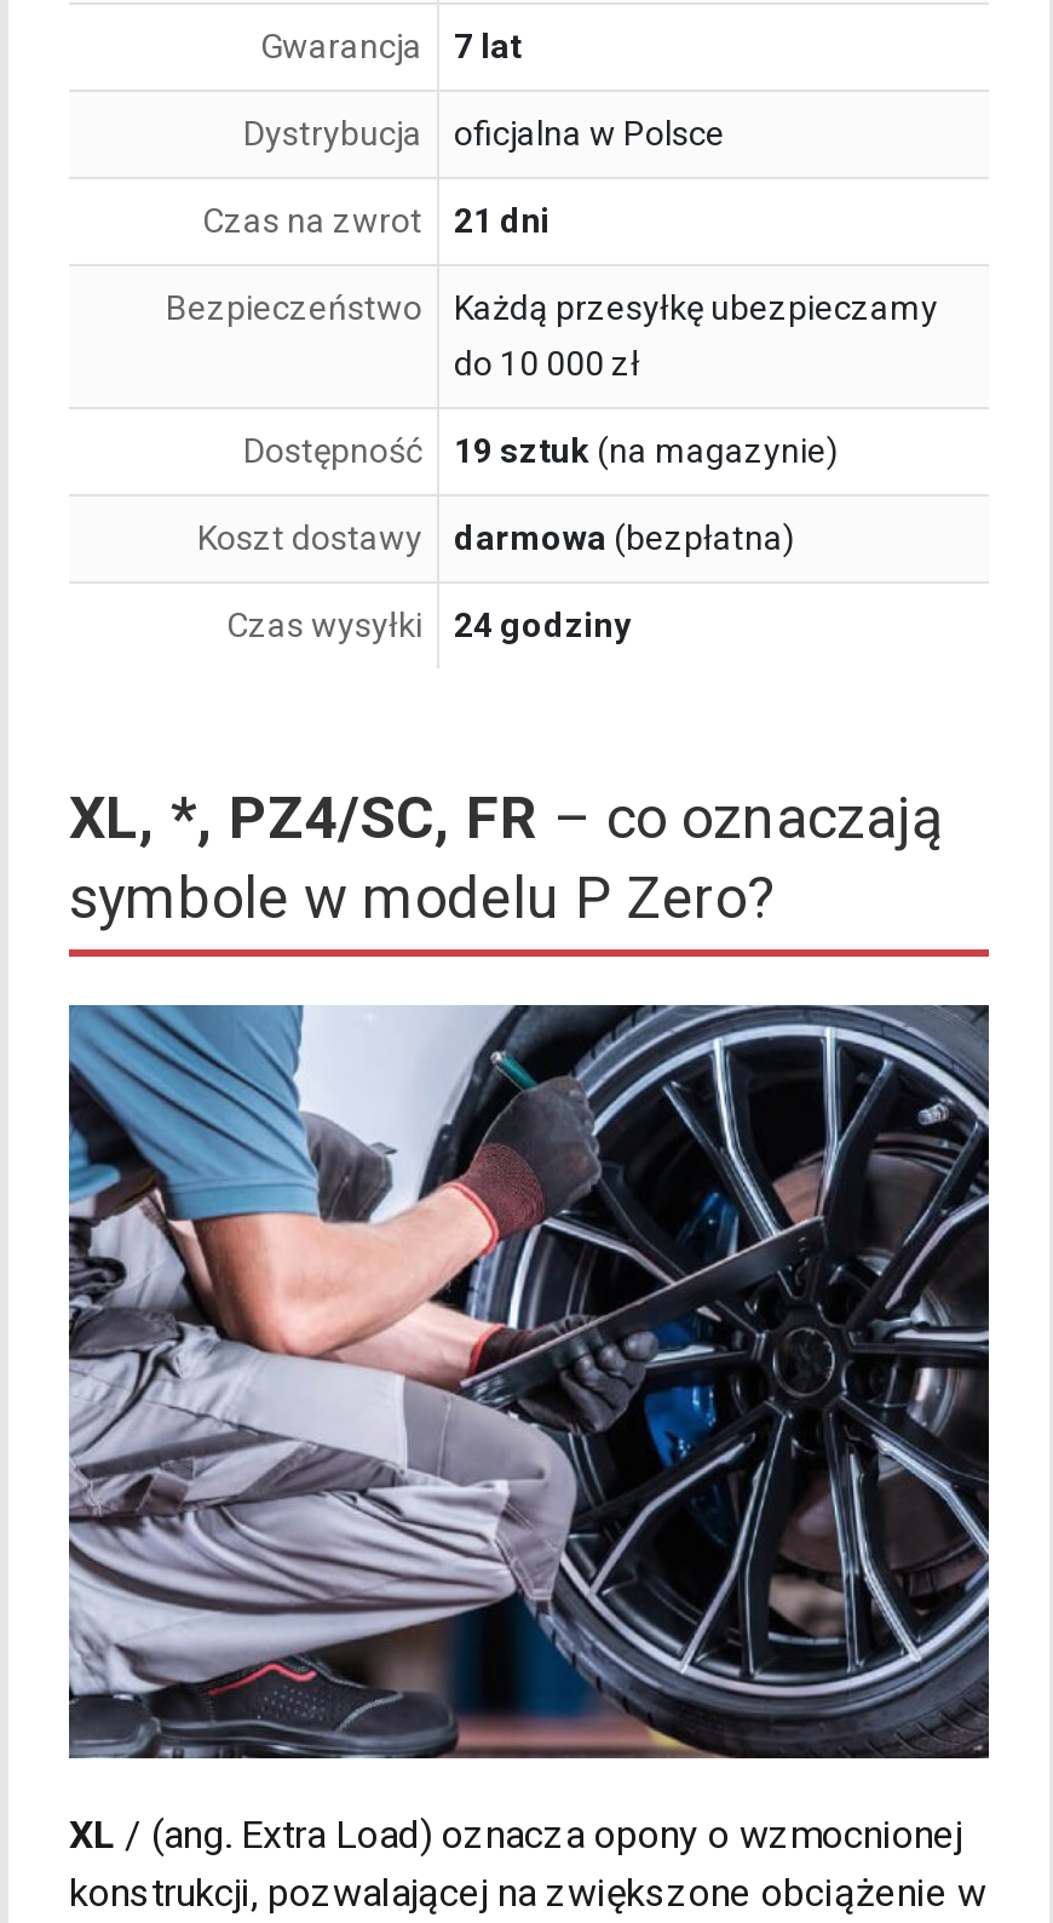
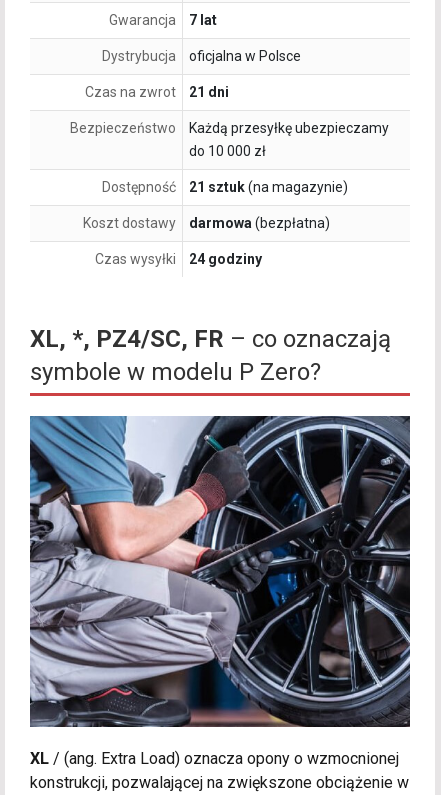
- 19 sztuk (na magazynie)
+ 21 sztuk (na magazynie)
